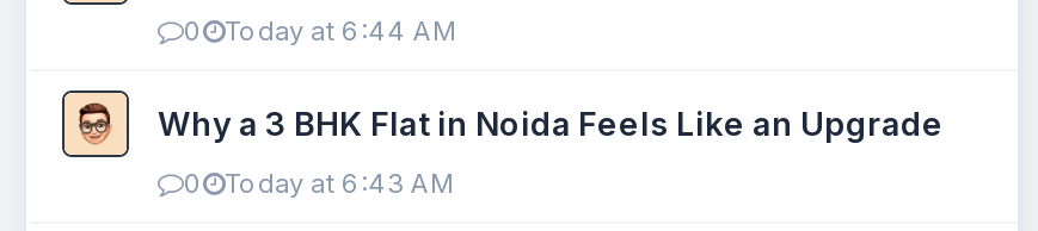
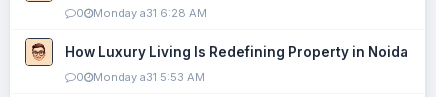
- 0 Today at 6:44 AM
+ 0 Monday a31 6:28 AM

- Why a 3 BHK Flat in Noida Feels Like an Upgrade
+ How Luxury Living Is Redefining Property in Noida

- 0 Today at 6:43 AM
+ 0 Monday a31 5:53 AM
